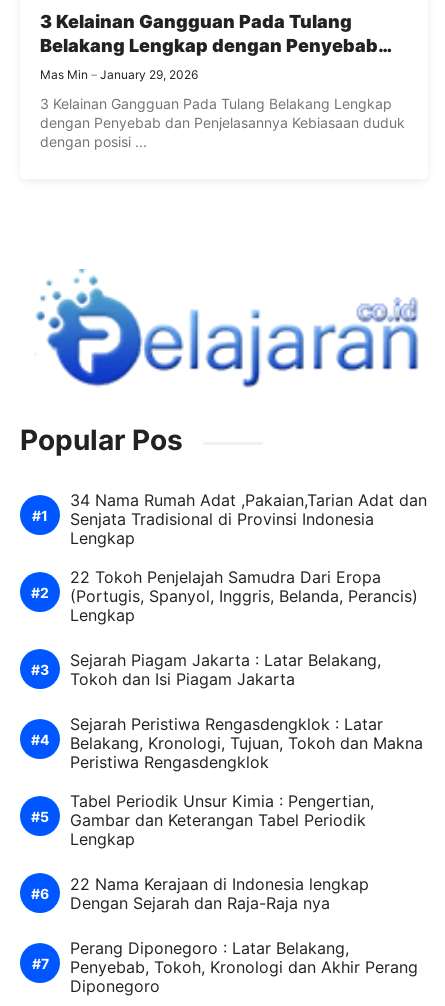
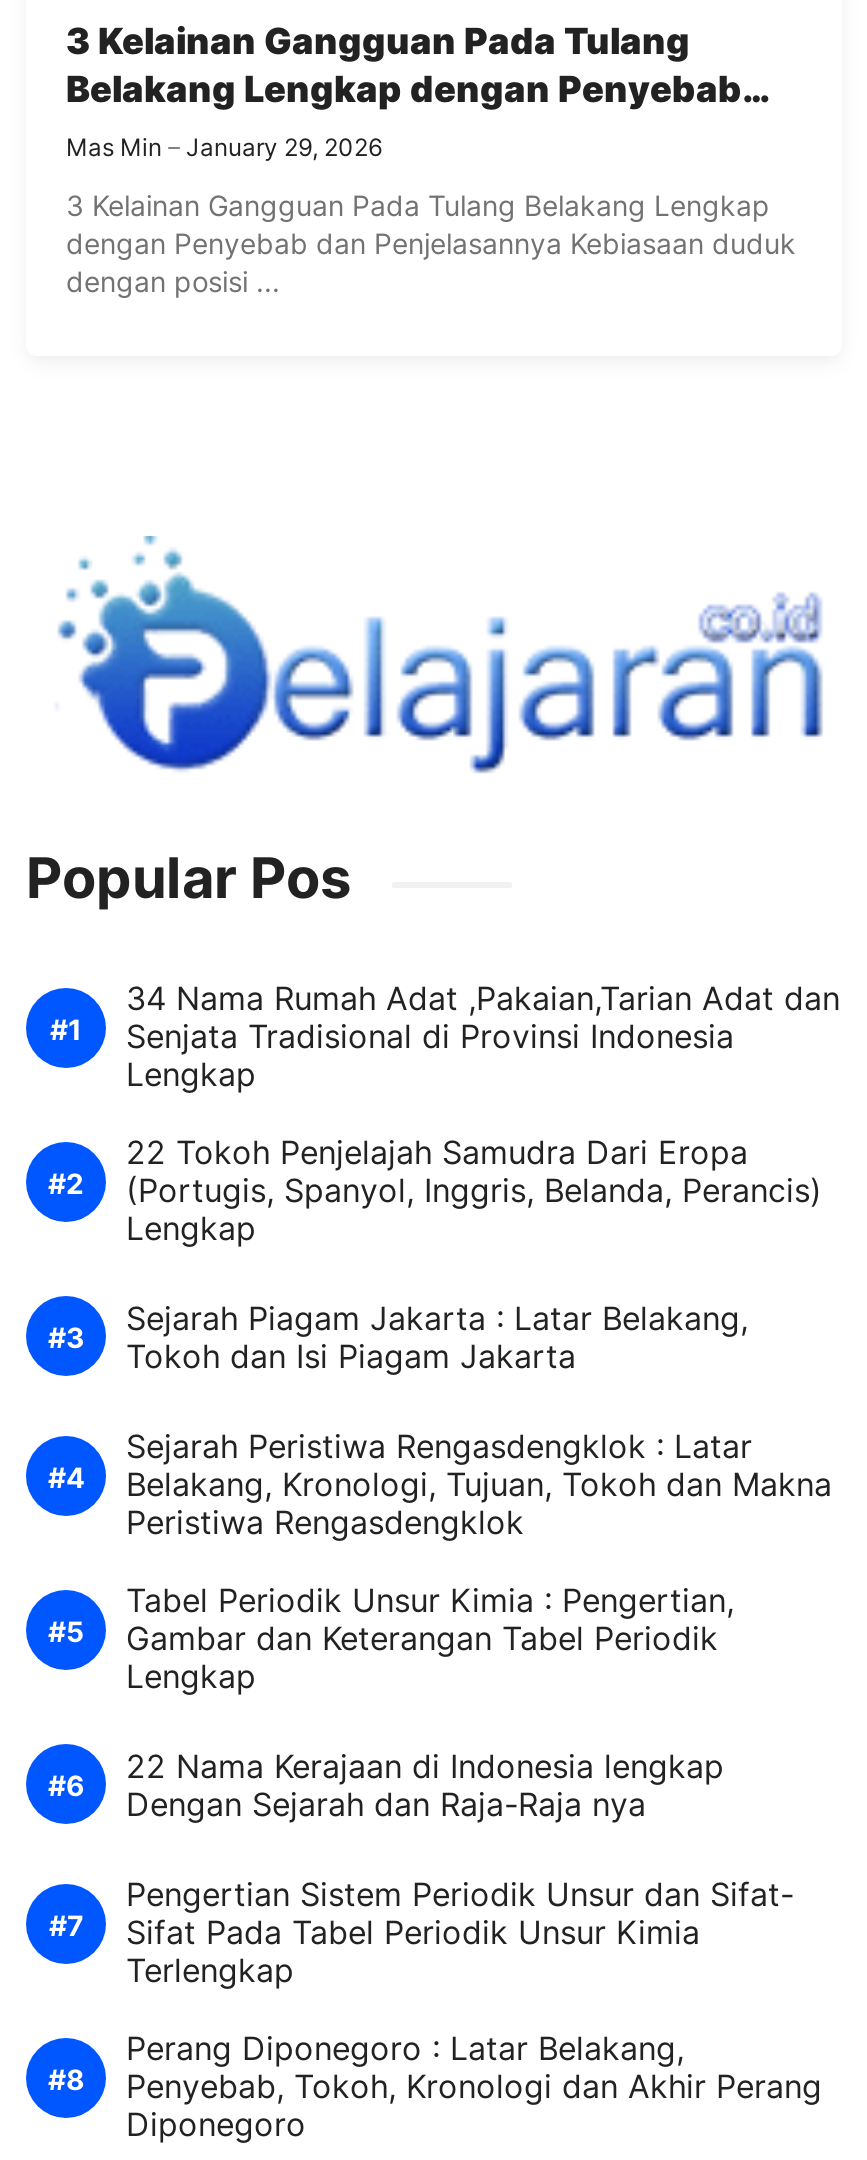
+ Pengertian Sistem Periodik Unsur dan Sifat-
+ Sifat Pada Tabel Periodik Unsur Kimia
+ Terlengkap
